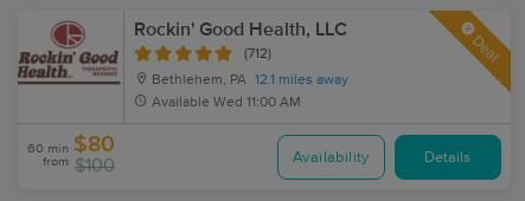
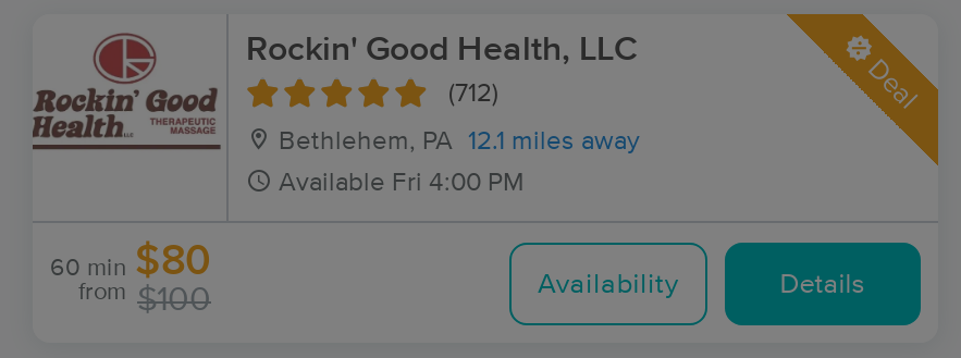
- Available Wed 11:00 AM
+ Available Fri 4:00 PM
